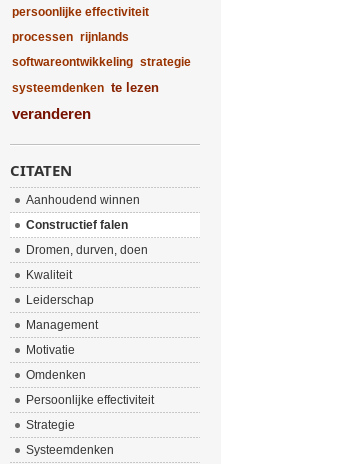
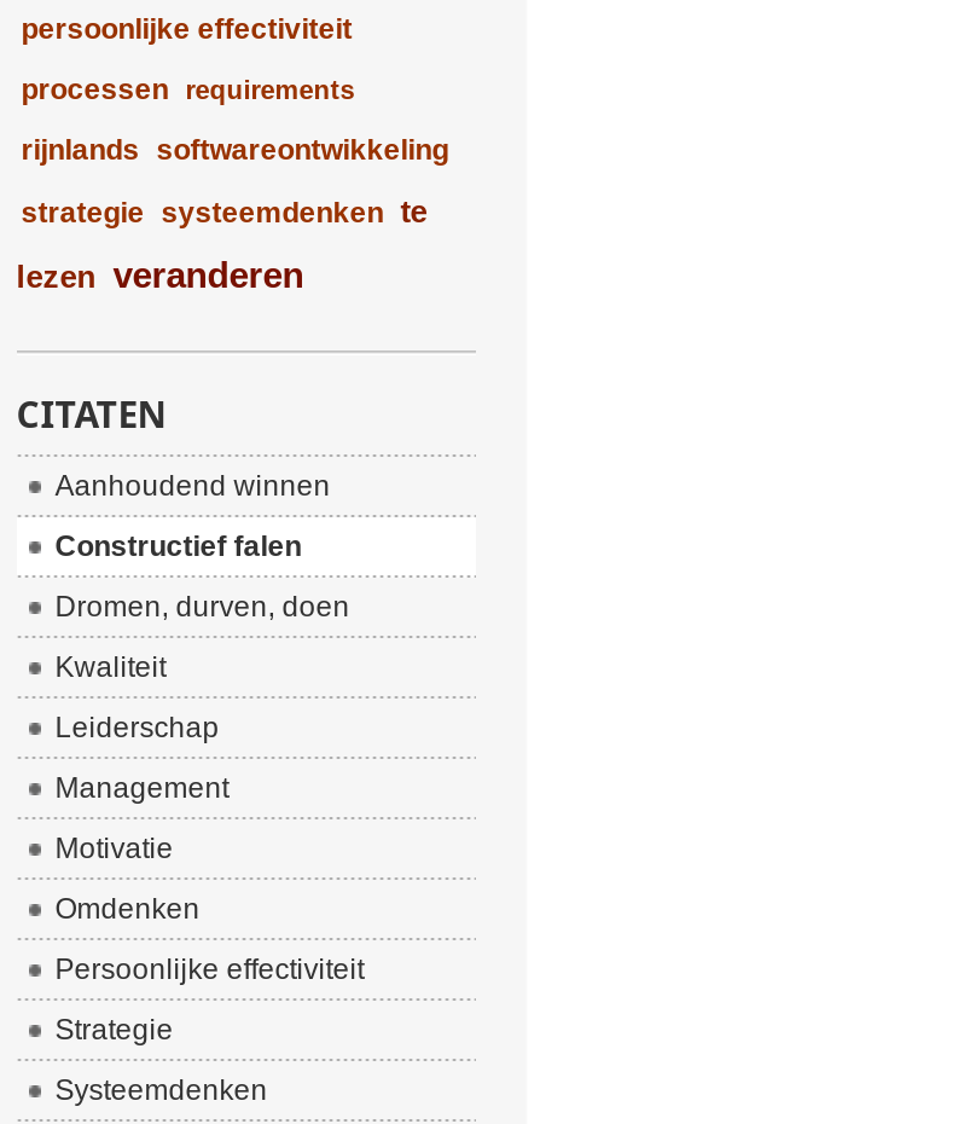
- processen rijnlands
+ processen requirements

- softwareontwikkeling strategie
+ rijnlands softwareontwikkeling

- systeemdenken te lezen
+ strategie systeemdenken te

- veranderen
+ lezen veranderen
